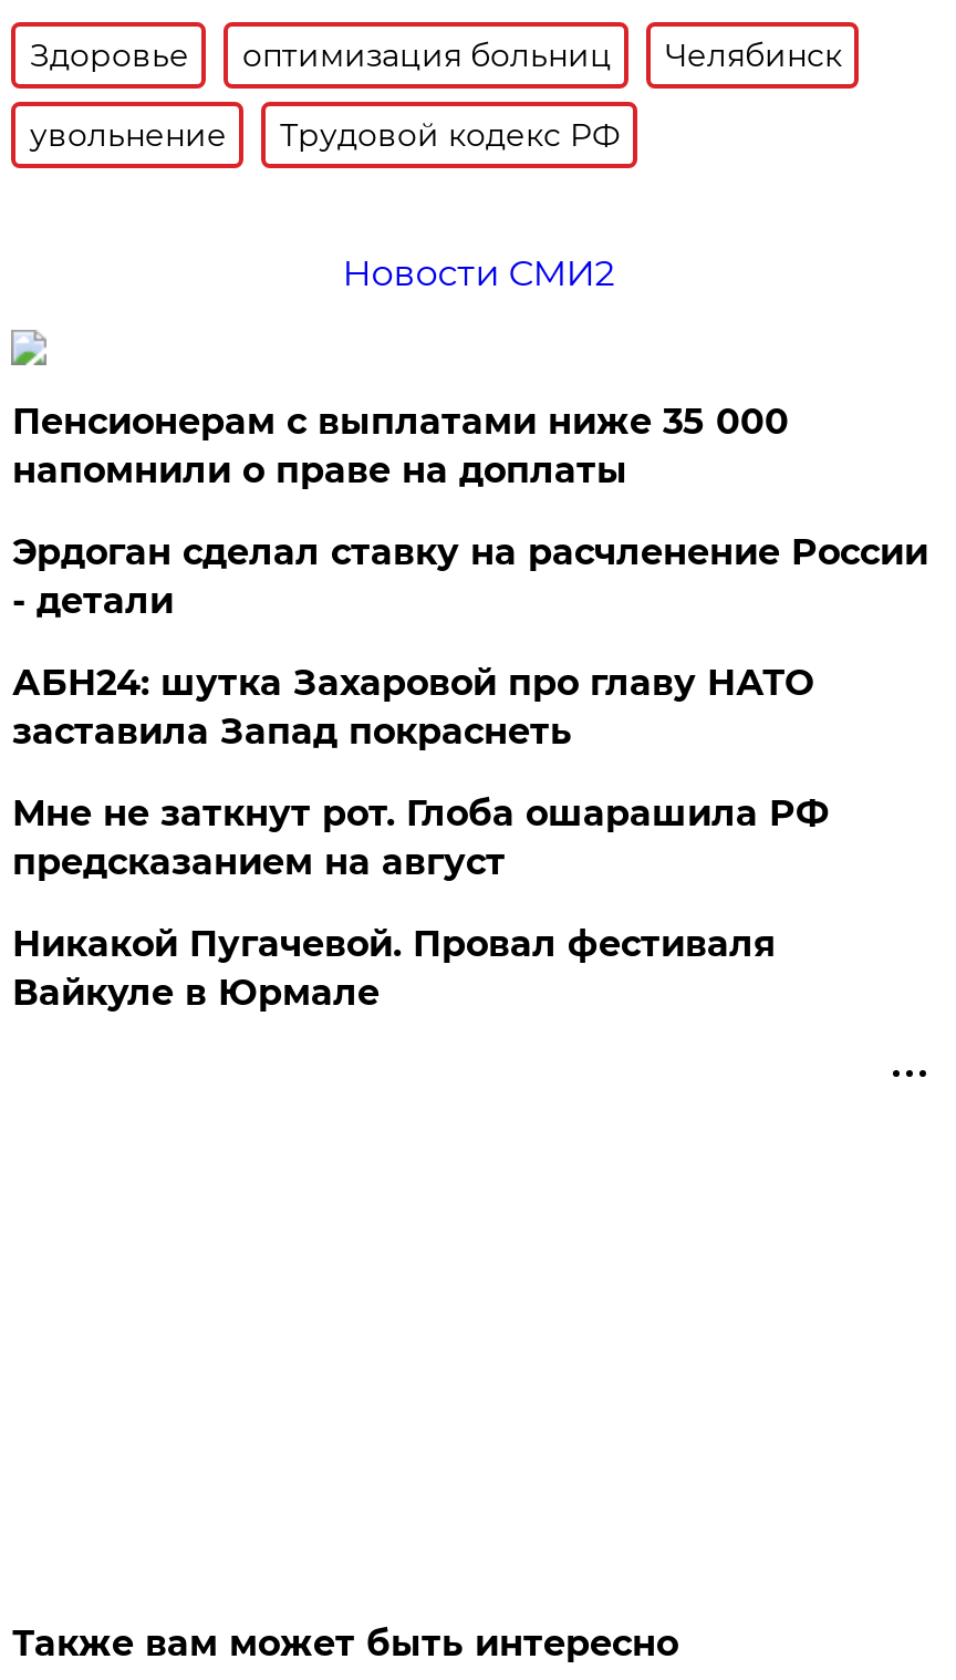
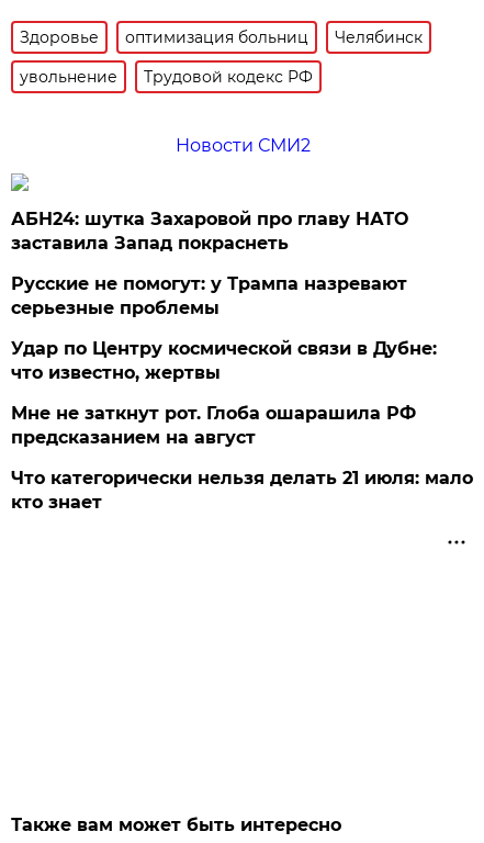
- Пенсионерам с выплатами ниже 35 000
- напомнили о праве на доплаты
- Эрдоган сделал ставку на расчленение России
- - детали

moved up: АБН24: шутка Захаровой про главу НАТО | заставила Запад покраснеть

+ Русские не помогут: у Трампа назревают
+ серьезные проблемы
+ Удар по Центру космической связи в Дубне:
+ что известно, жертвы

- Никакой Пугачевой. Провал фестиваля
- Вайкуле в Юрмале
+ Что категорически нельзя делать 21 июля: мало
+ кто знает
